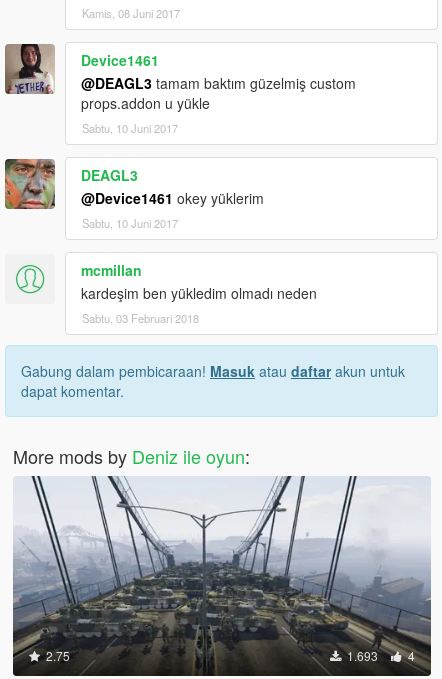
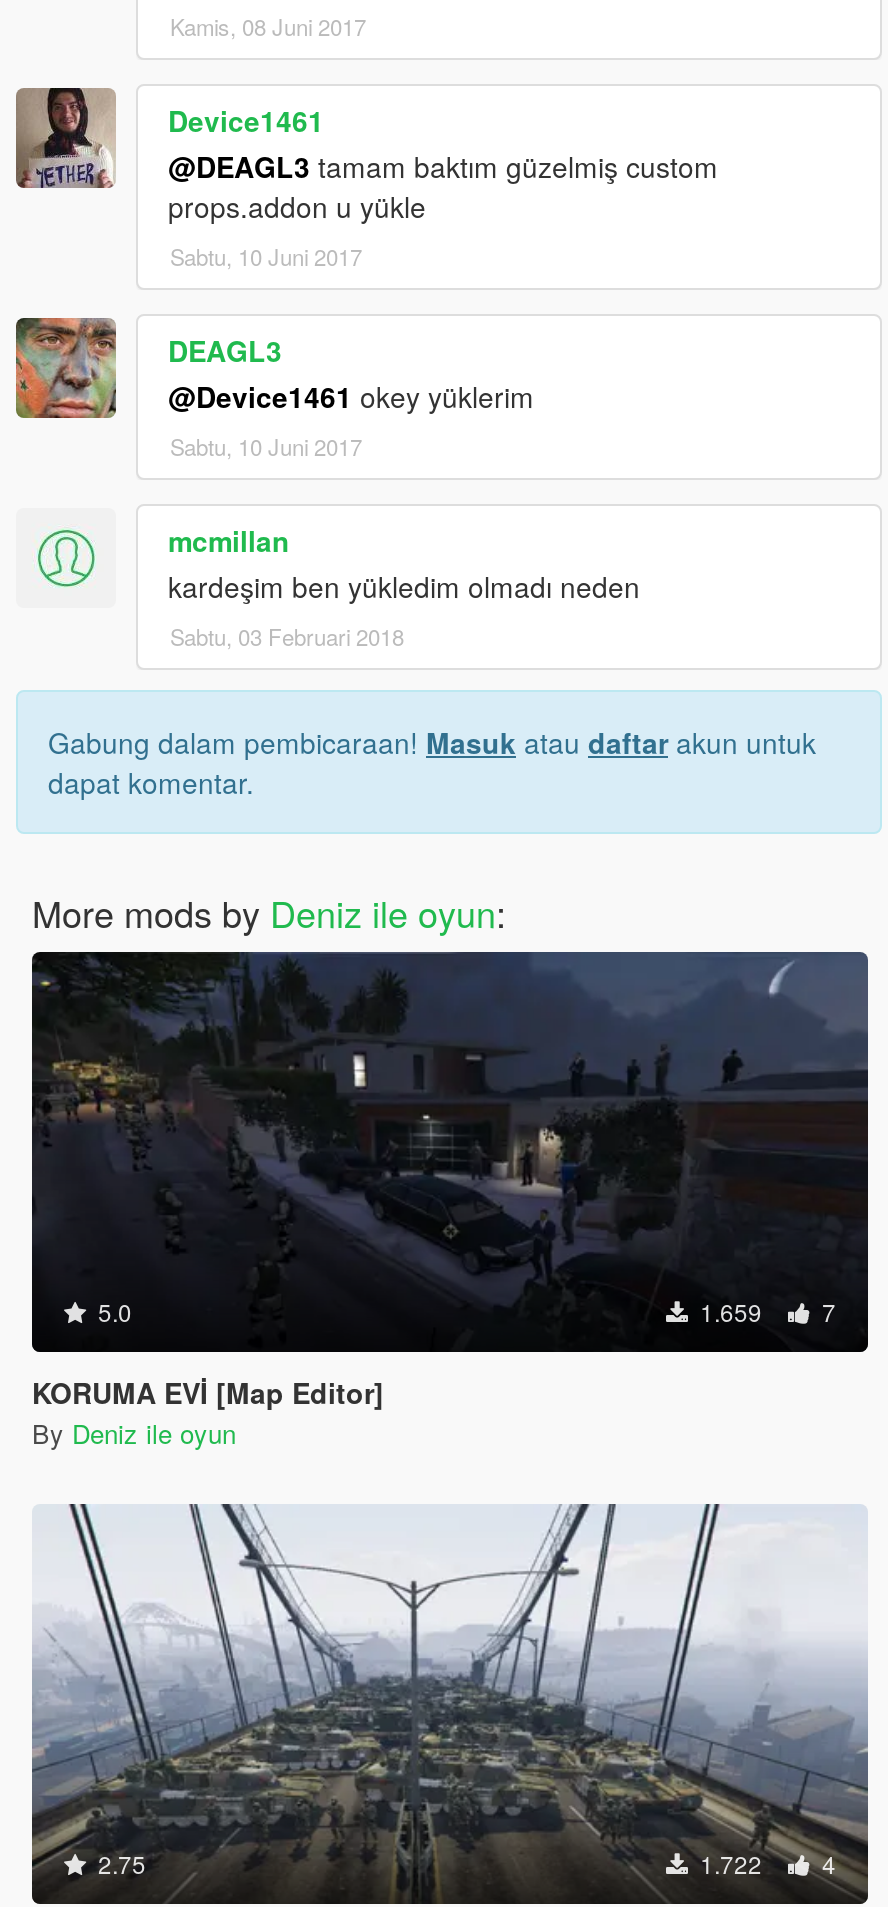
+ [image]
+ 5.0
+ 1.659
+ 7
+ KORUMA EVİ [Map Editor]
+ By Deniz ile oyun

- 1.693 4
+ 1.722 4
